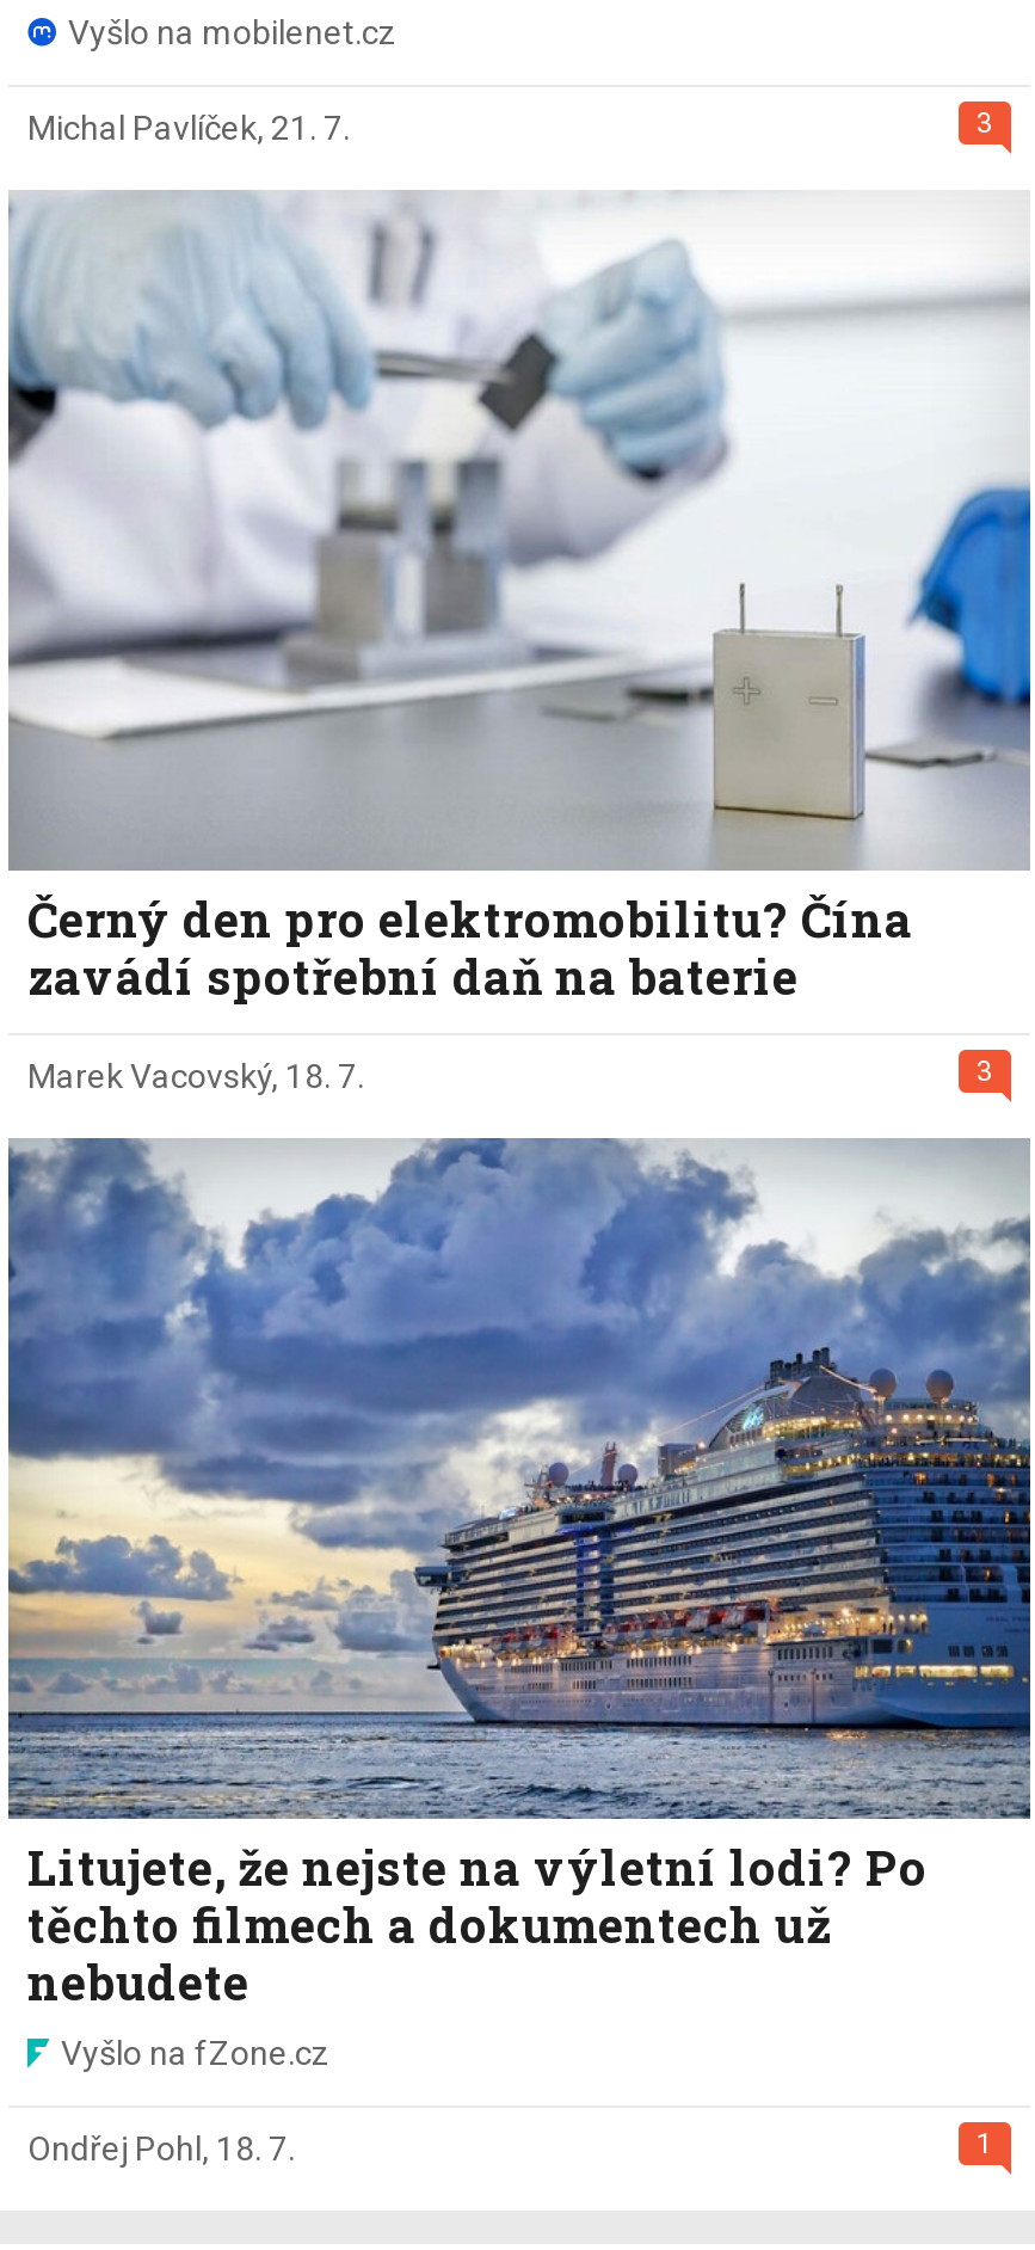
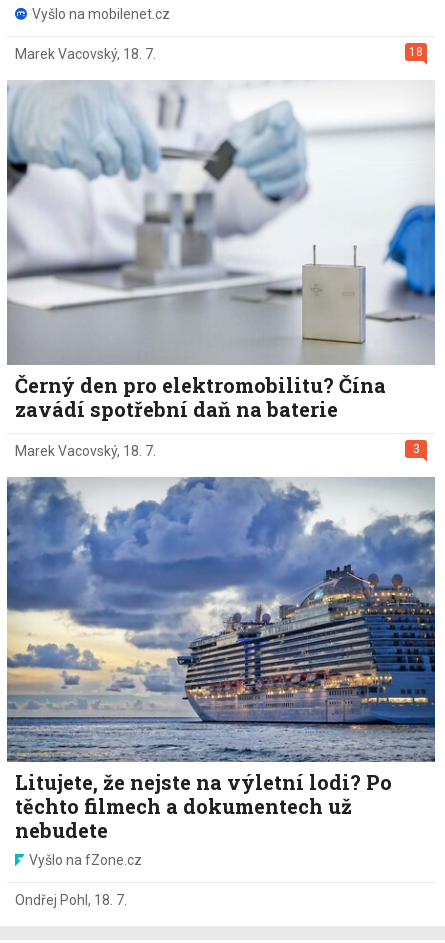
- 3
- Michal Pavlíček, 21. 7.
+ 18
+ Marek Vacovský, 18. 7.

- 1
